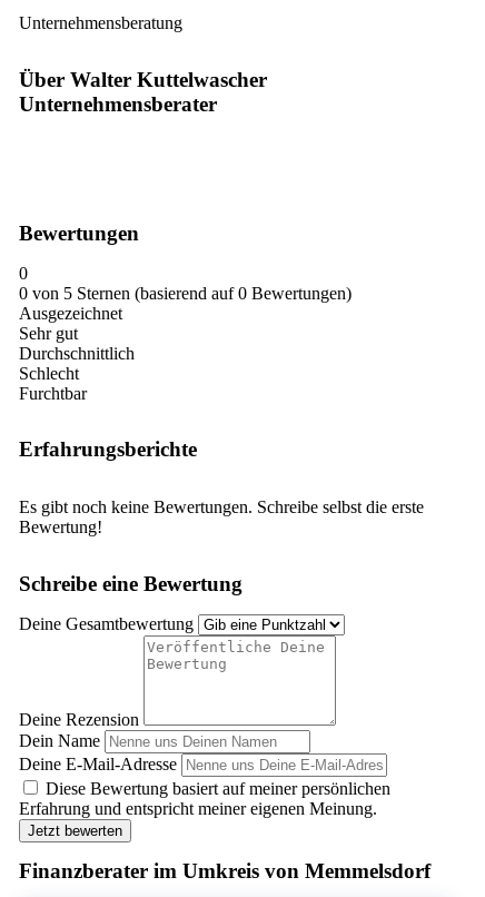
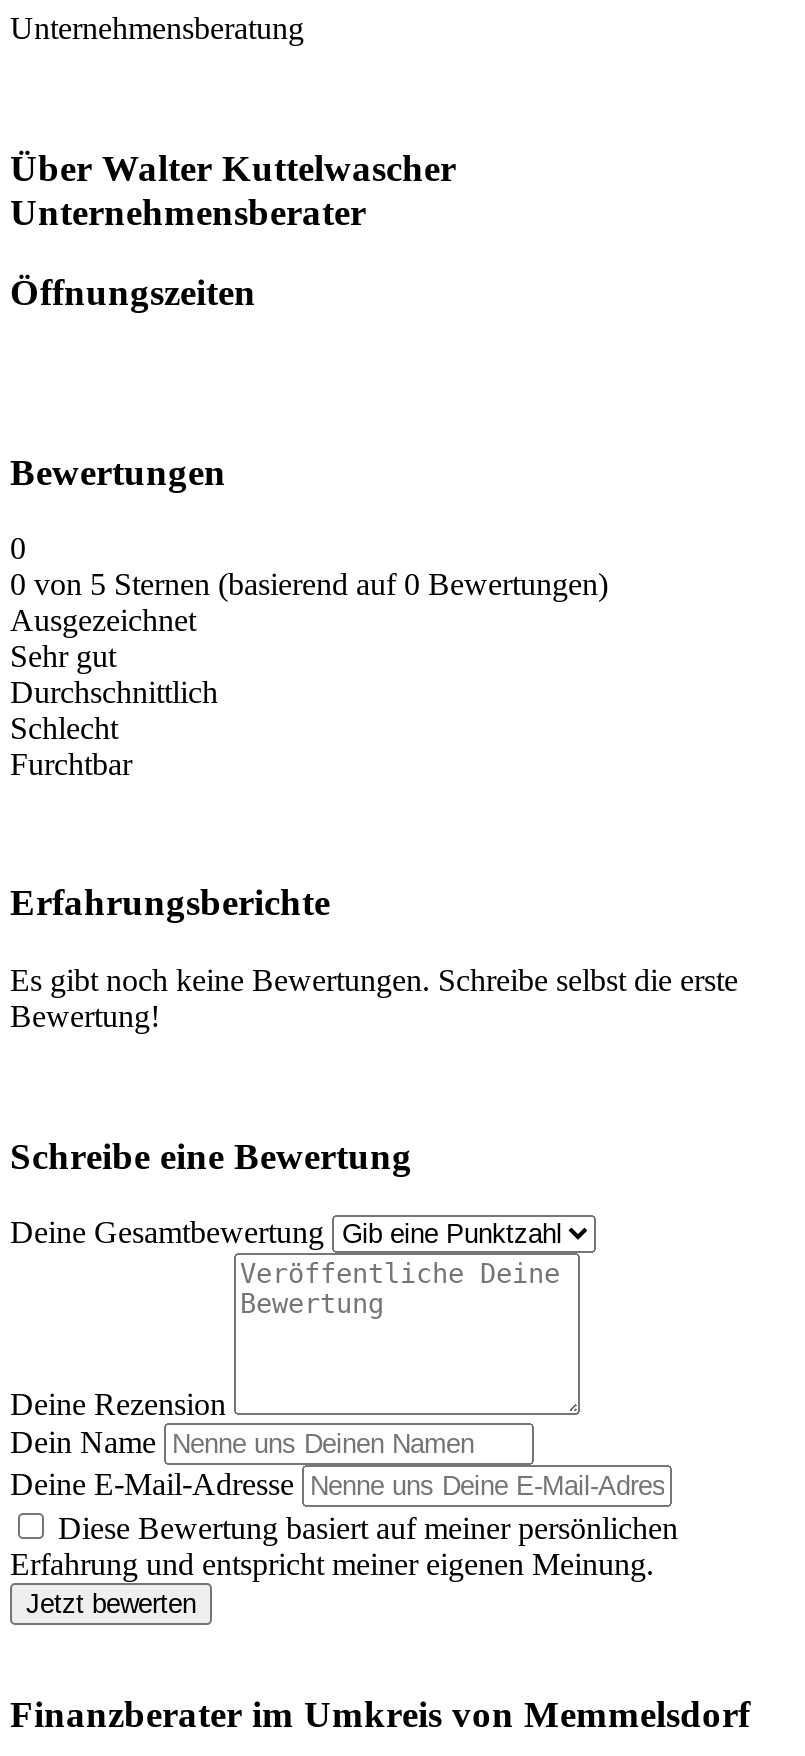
+ Öffnungszeiten
